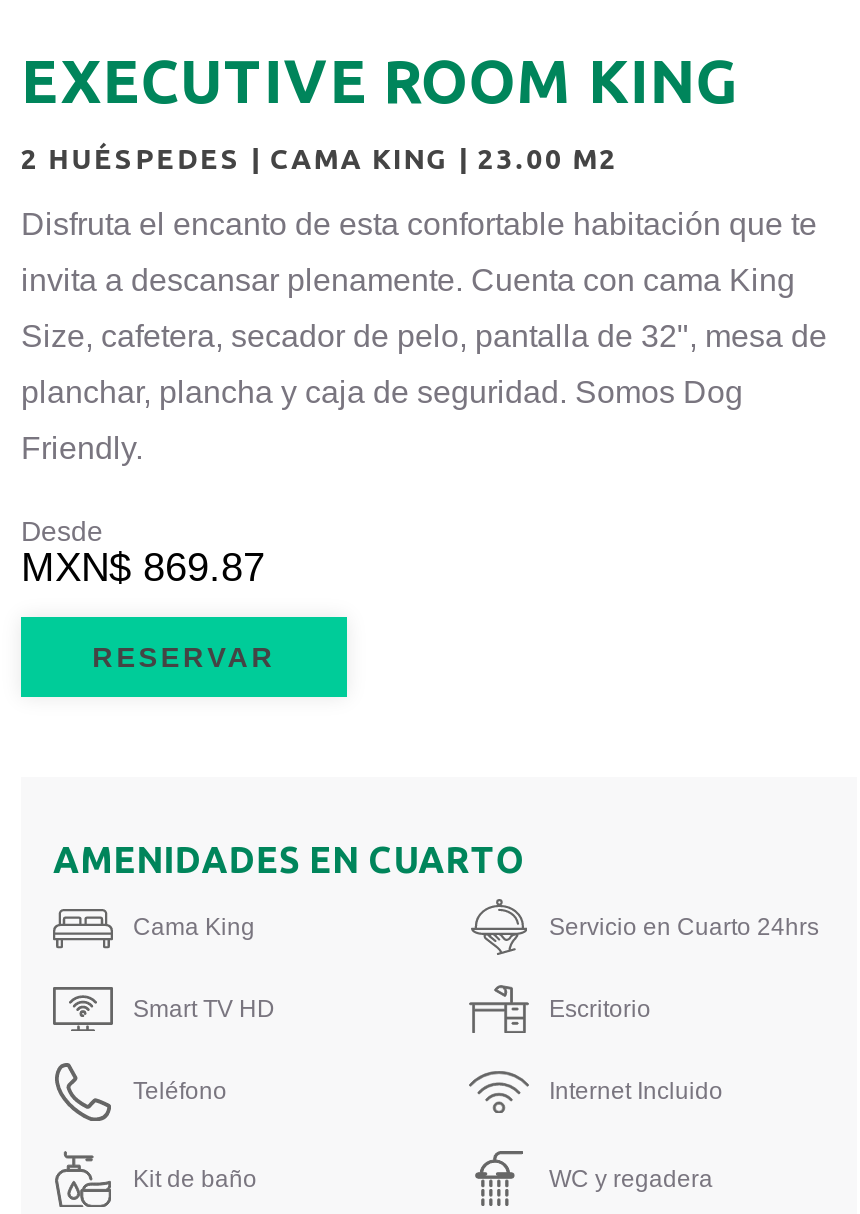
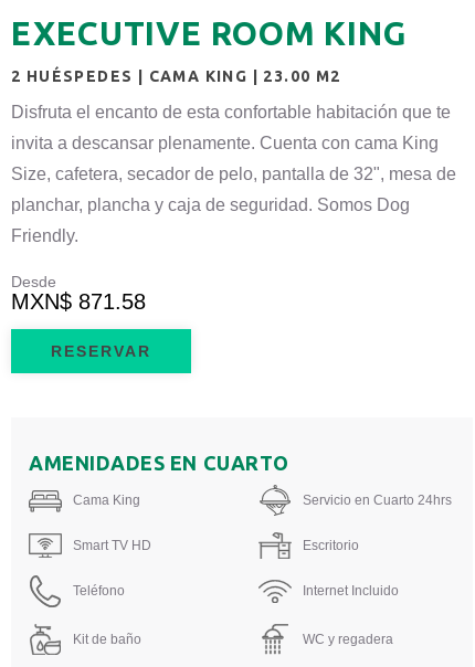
- MXN$ 869.87
+ MXN$ 871.58
